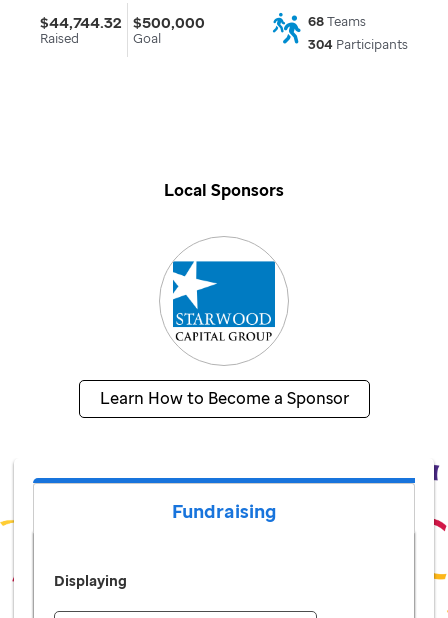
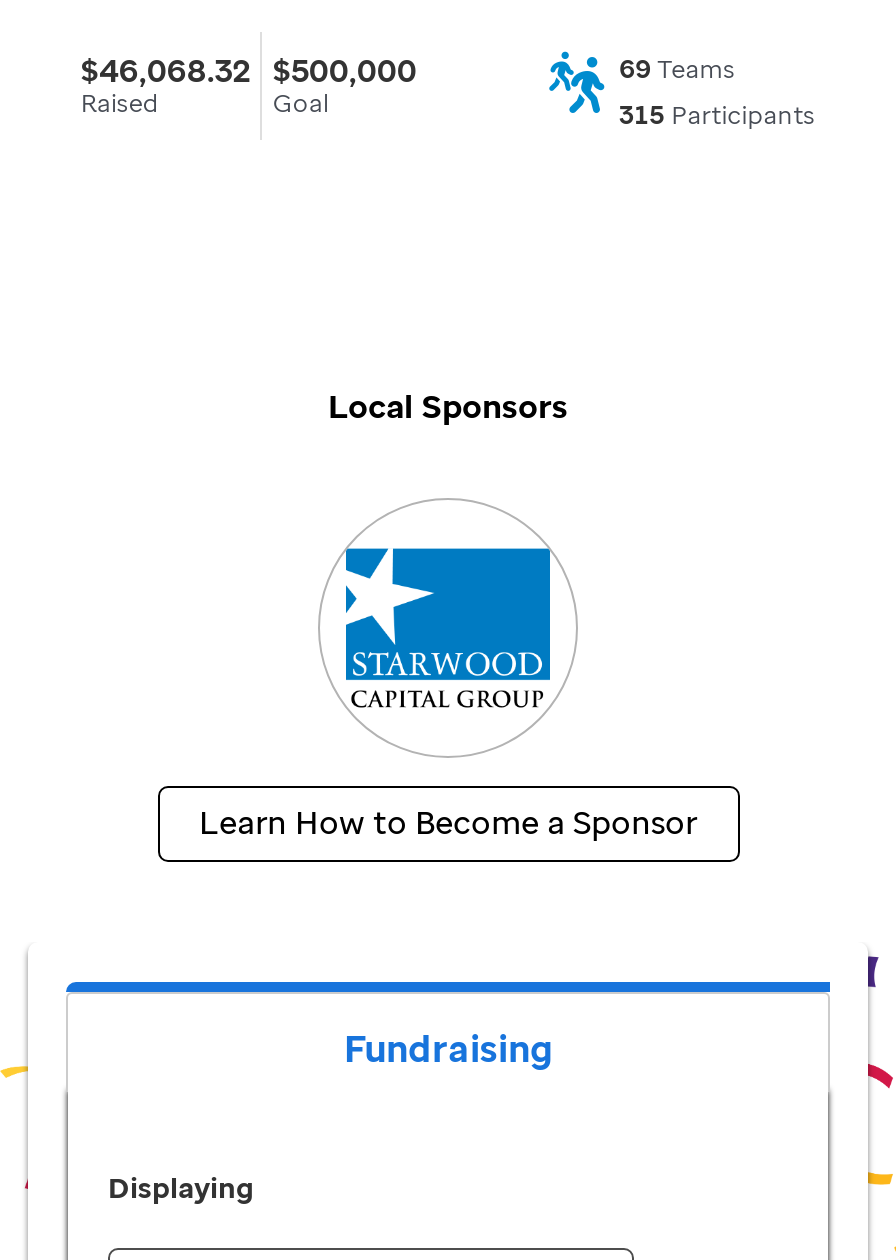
- $44,744.32 $500,000
+ $46,068.32 $500,000

- 68 Teams
+ 69 Teams

- 304 Participants
+ 315 Participants
